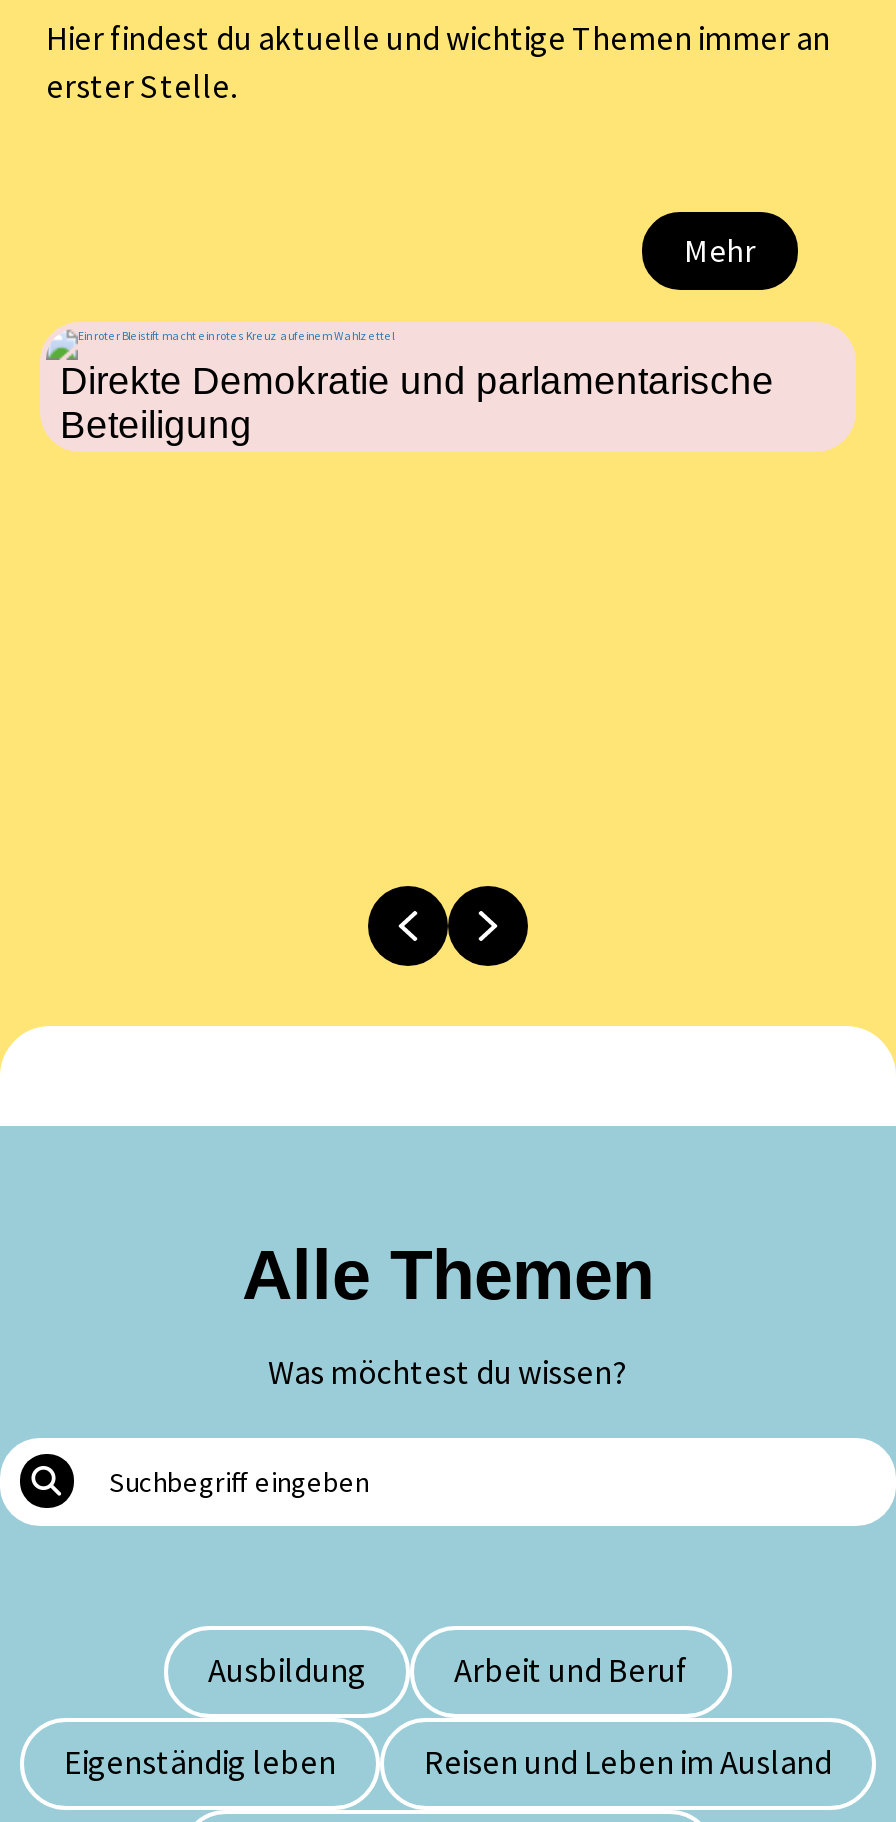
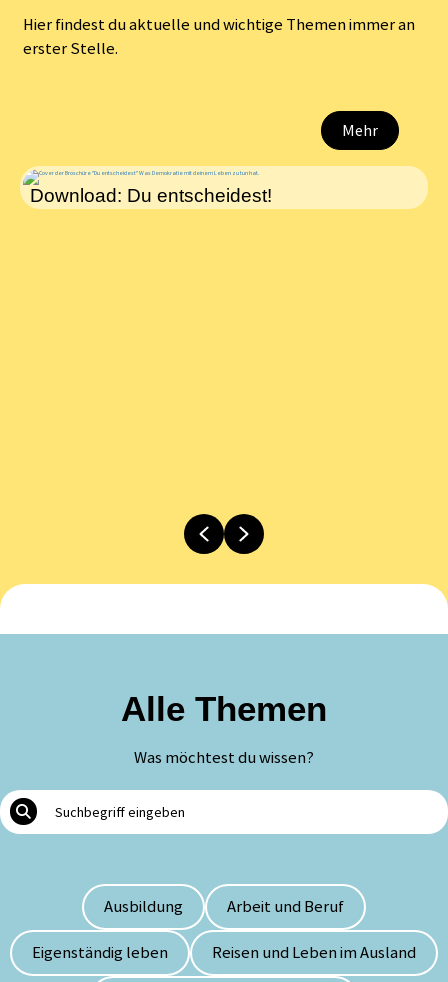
- Direkte Demokratie und parlamentarische
- Beteiligung
+ Download: Du entscheidest!
